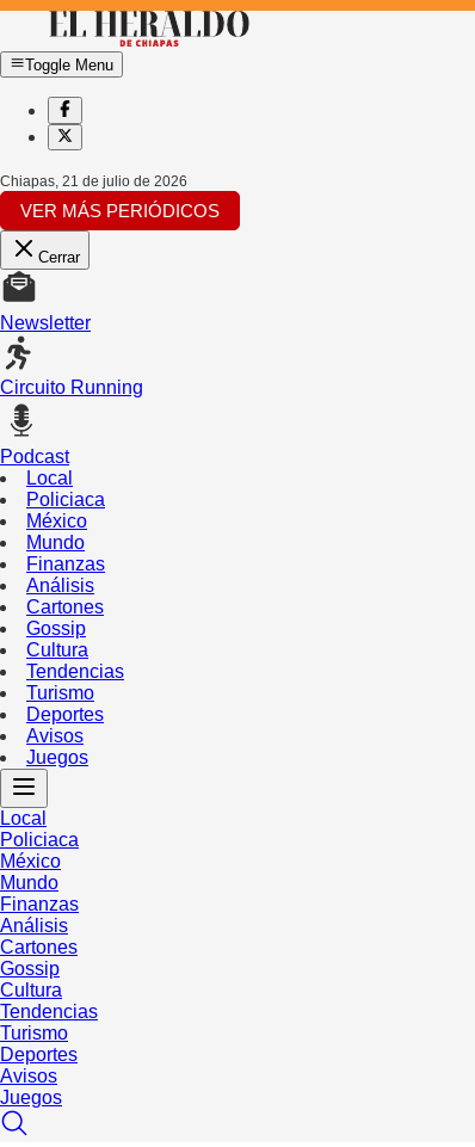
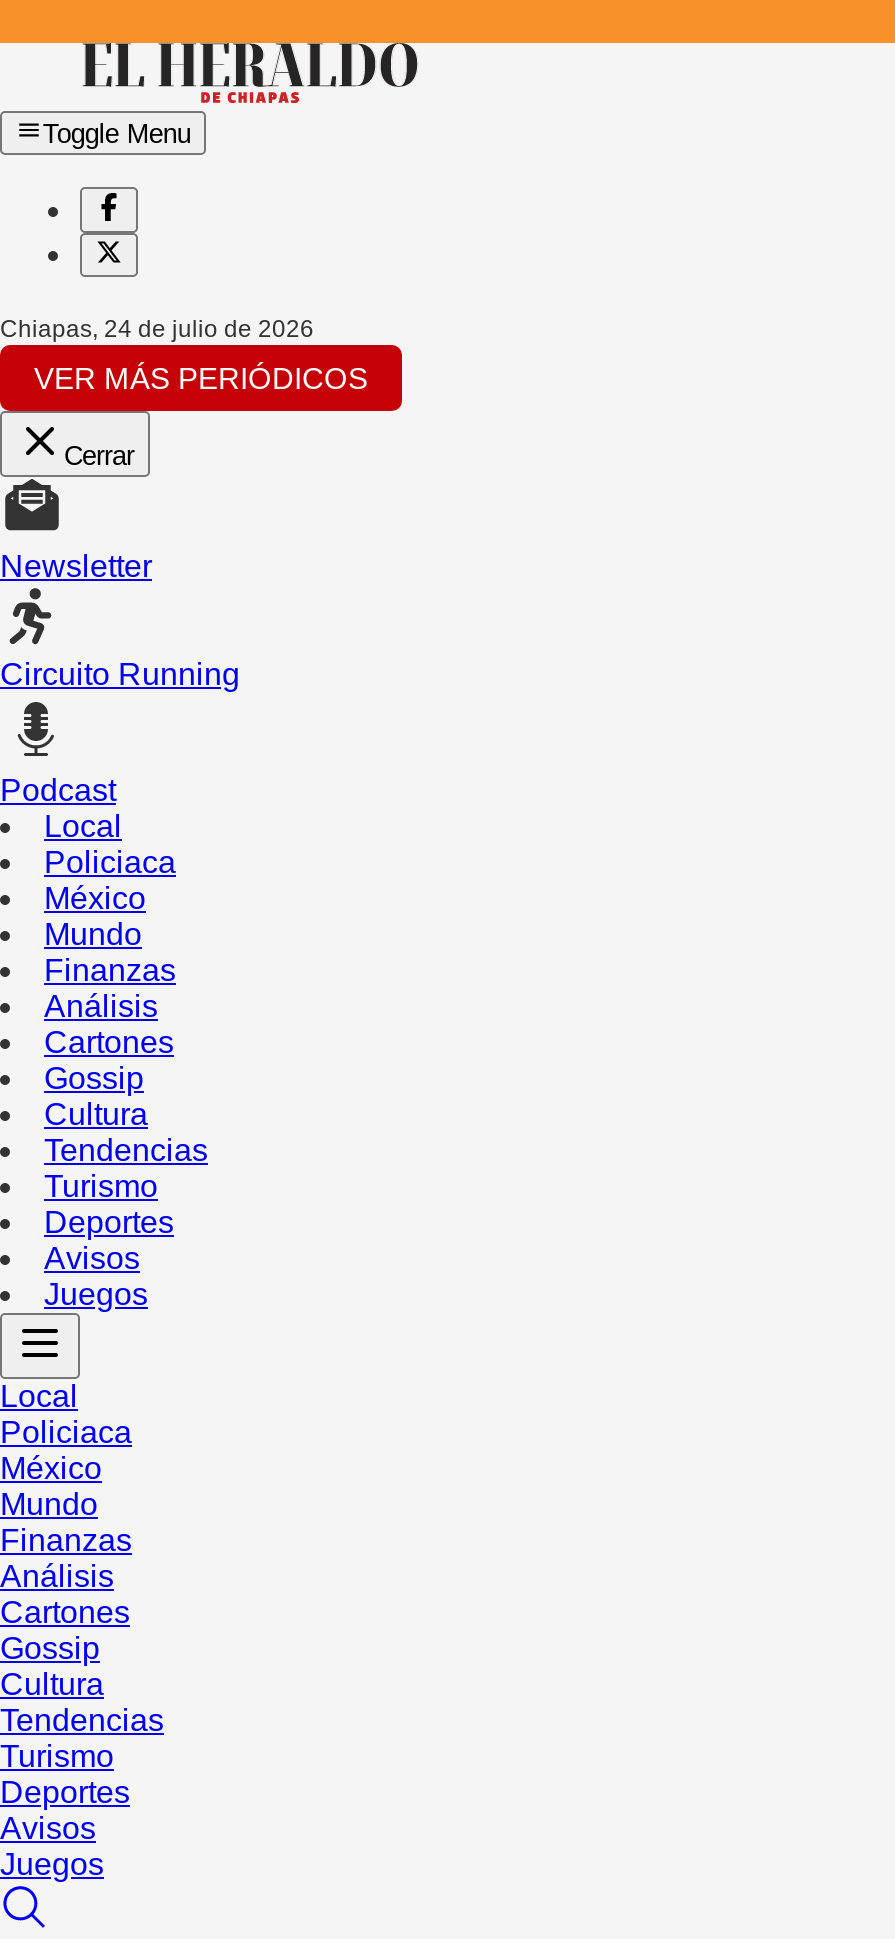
- Chiapas, 21 de julio de 2026
+ Chiapas, 24 de julio de 2026
